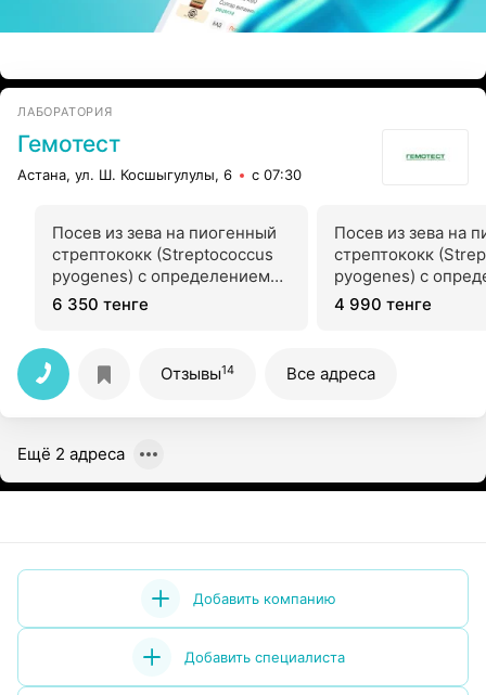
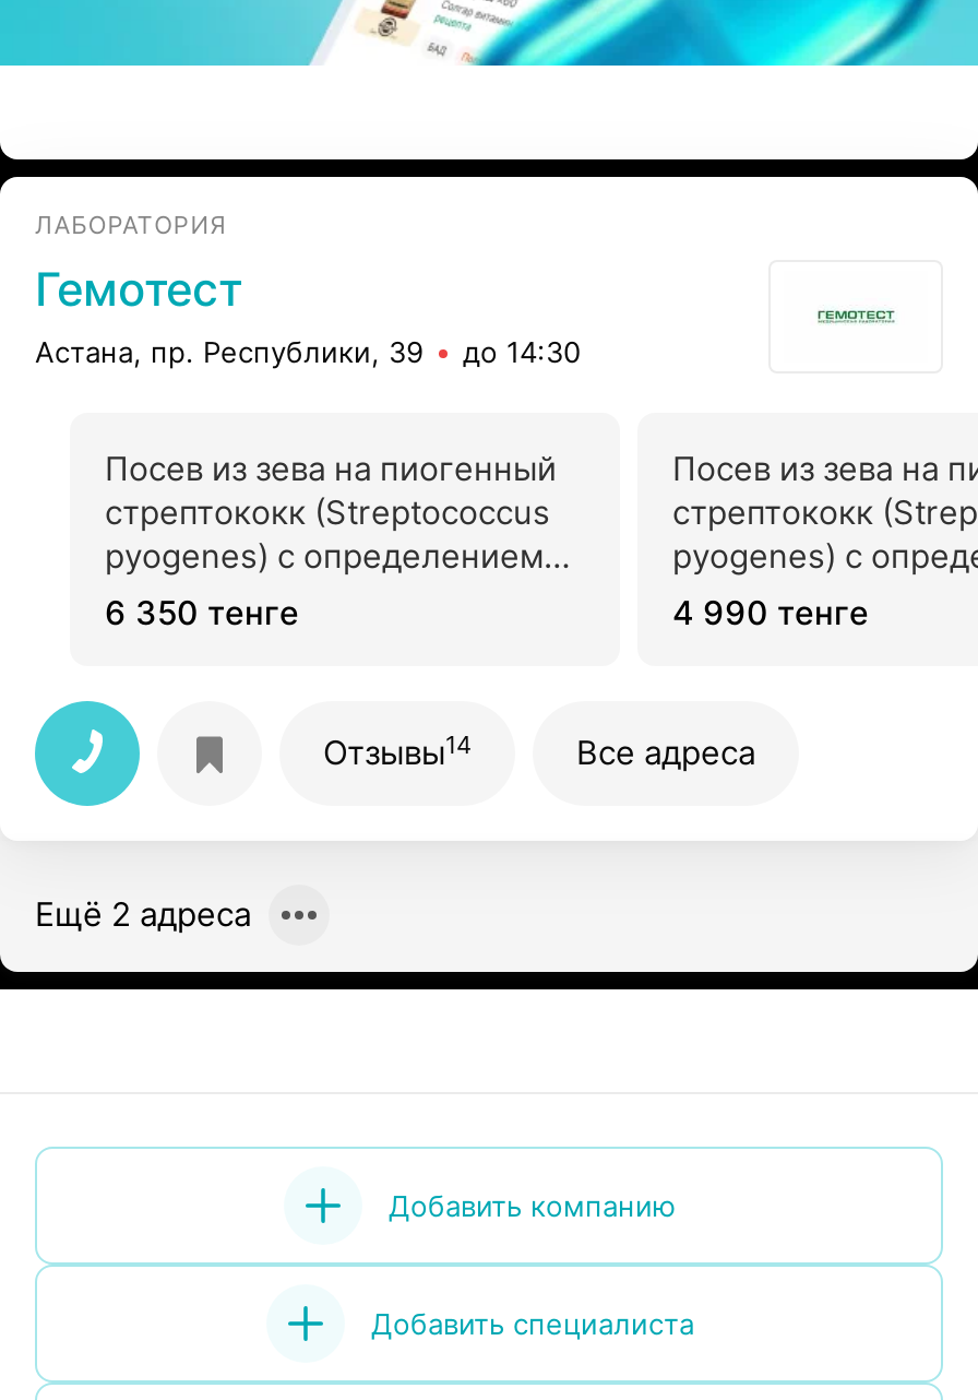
- Астана, ул. Ш. Косшыгулулы, 6
- с 07:30
+ Астана, пр. Республики, 39
+ до 14:30
